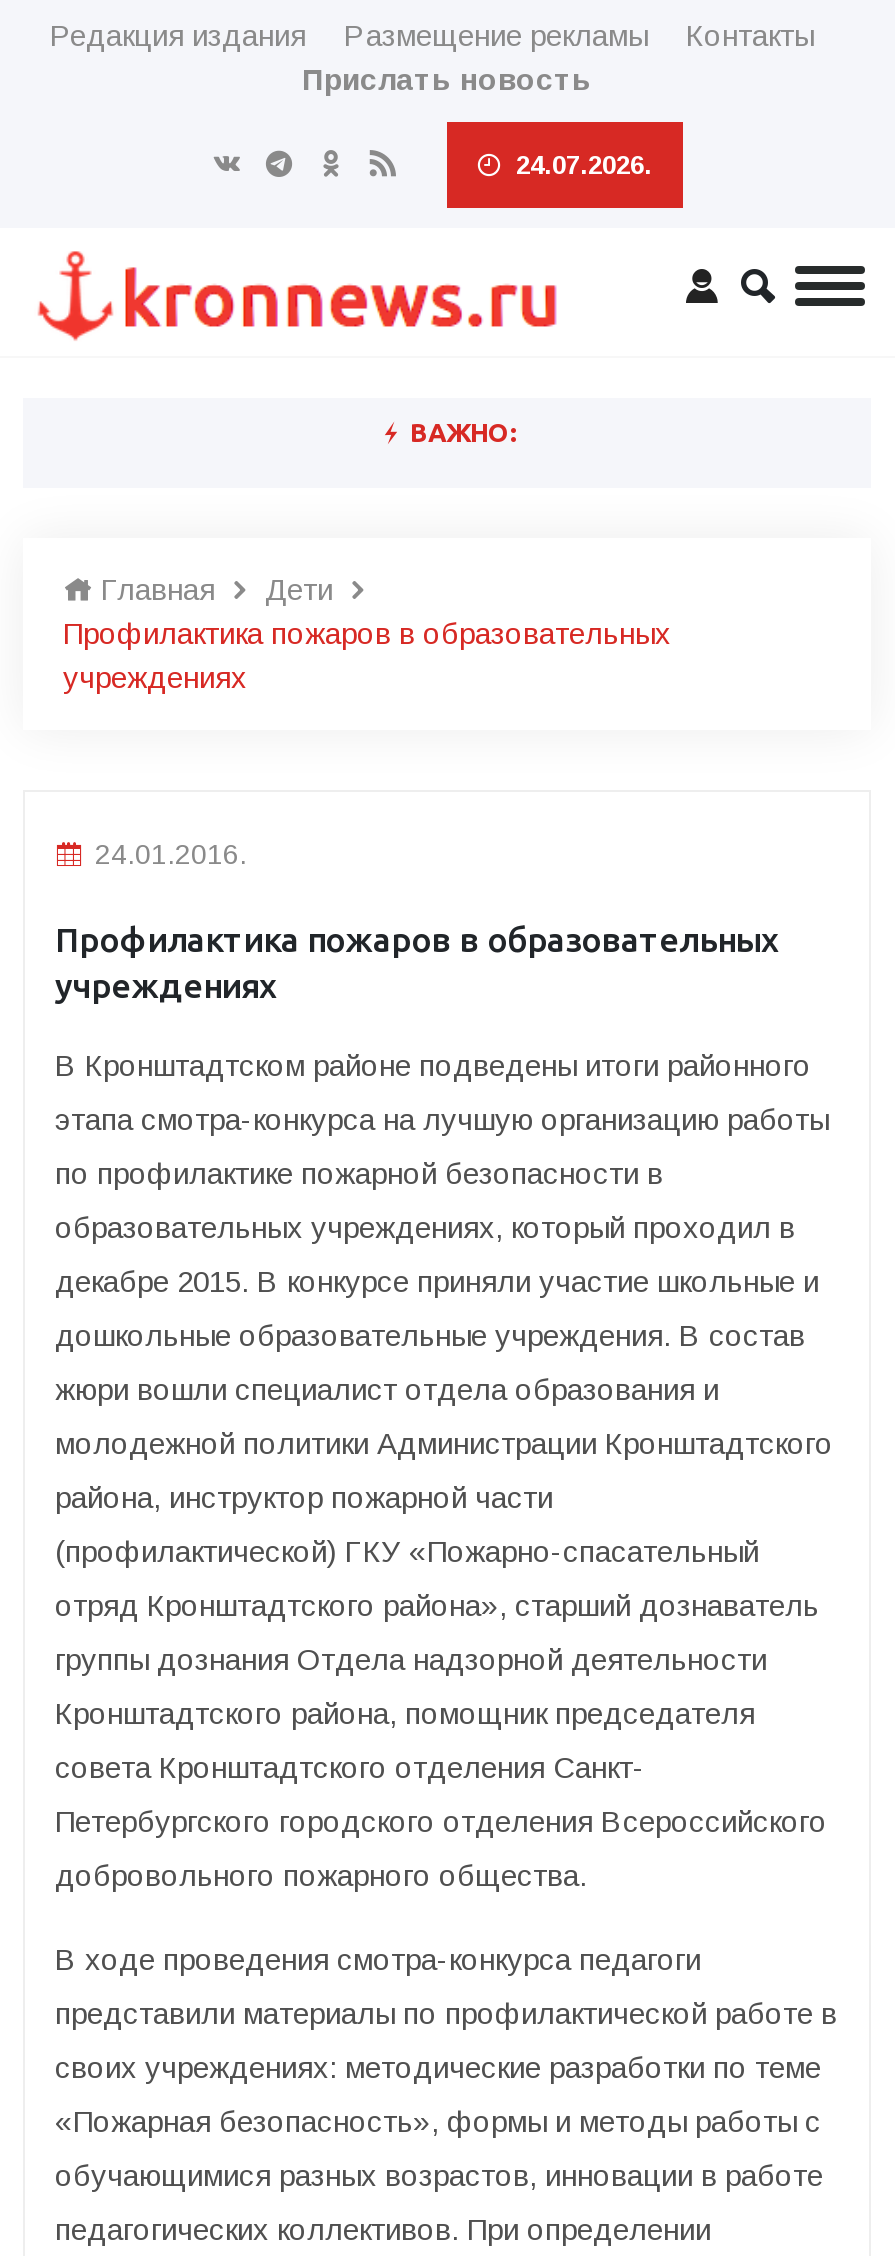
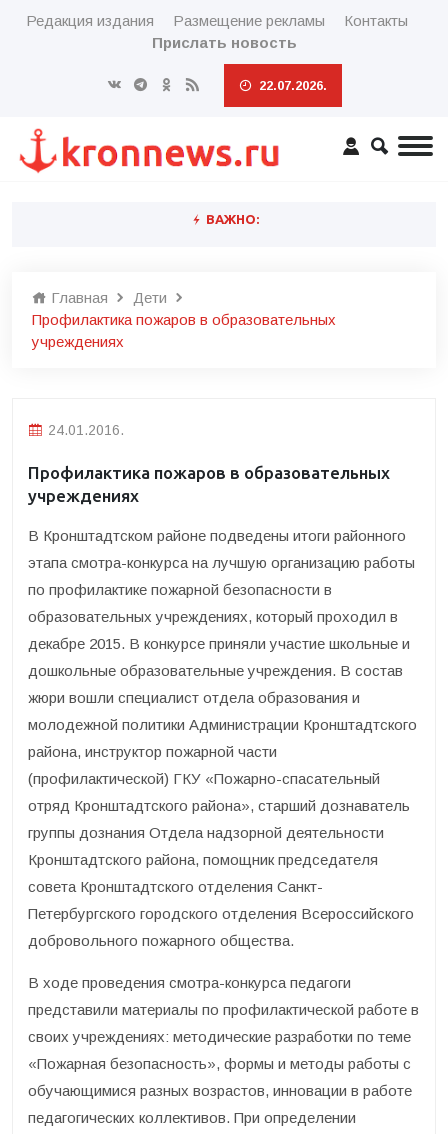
- 24.07.2026.
+ 22.07.2026.
